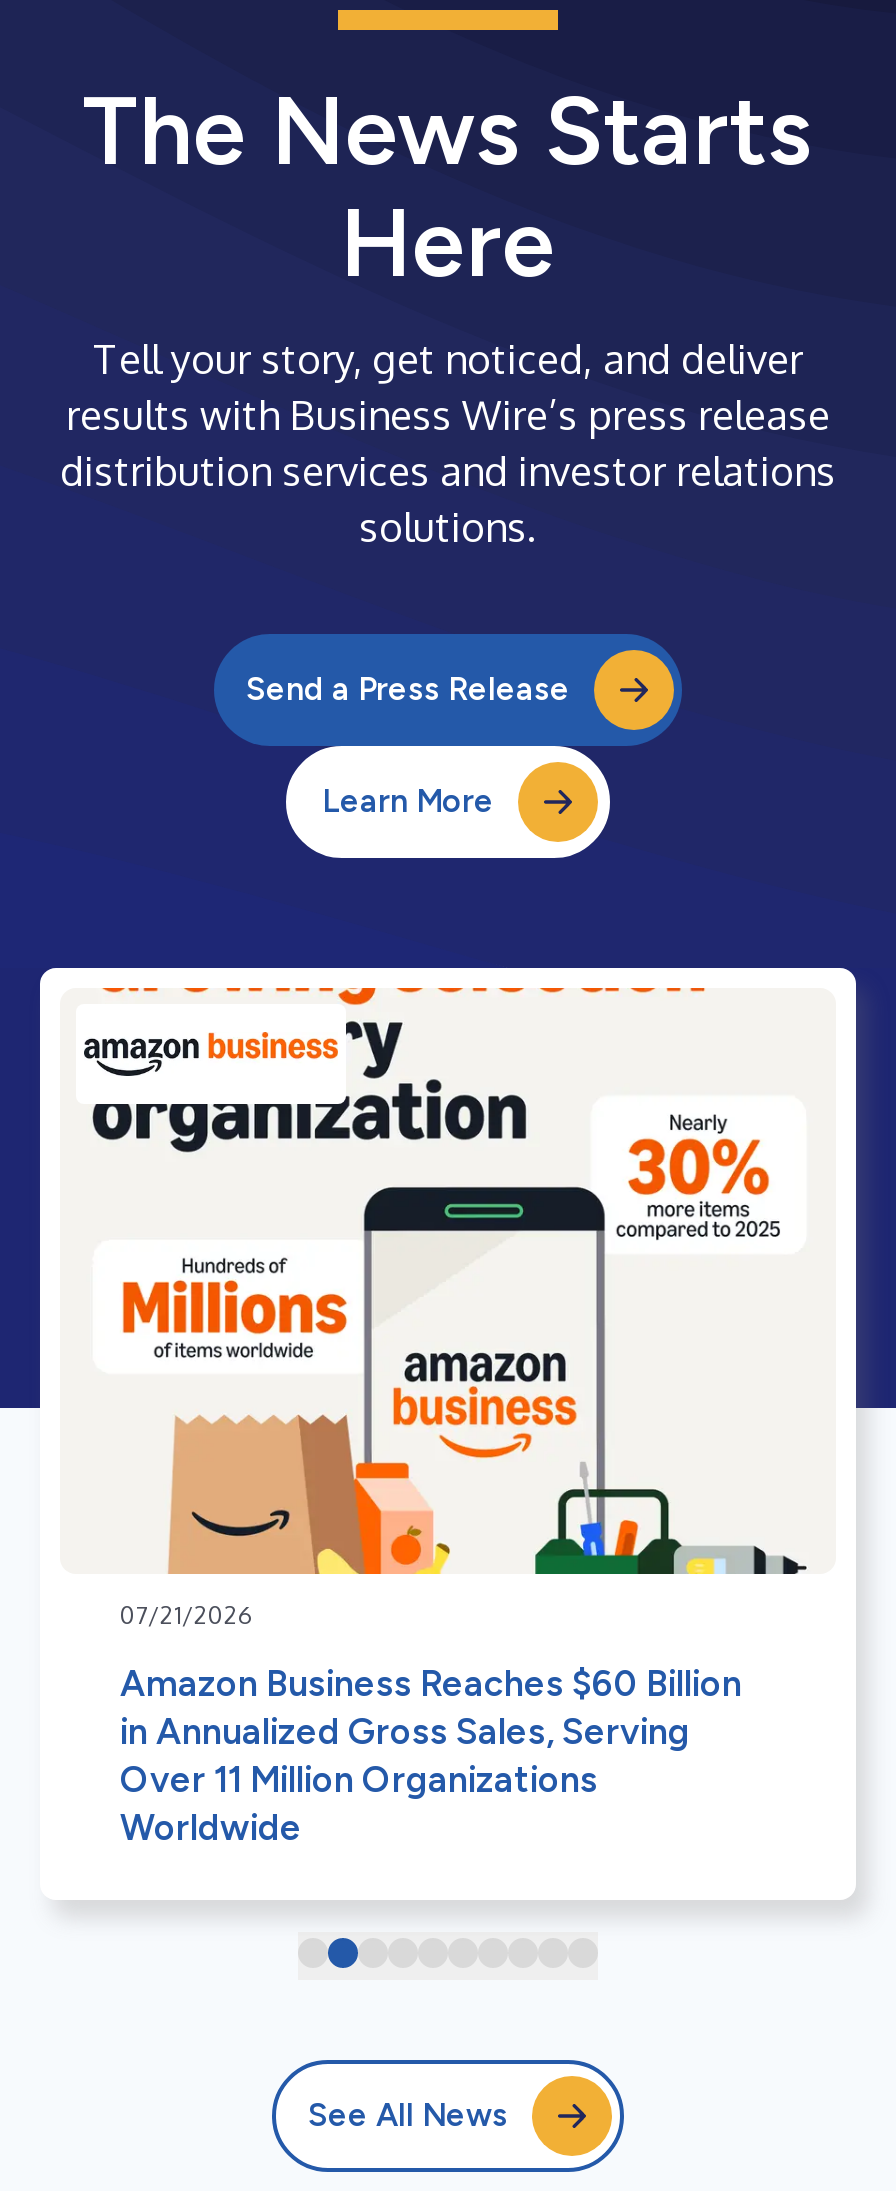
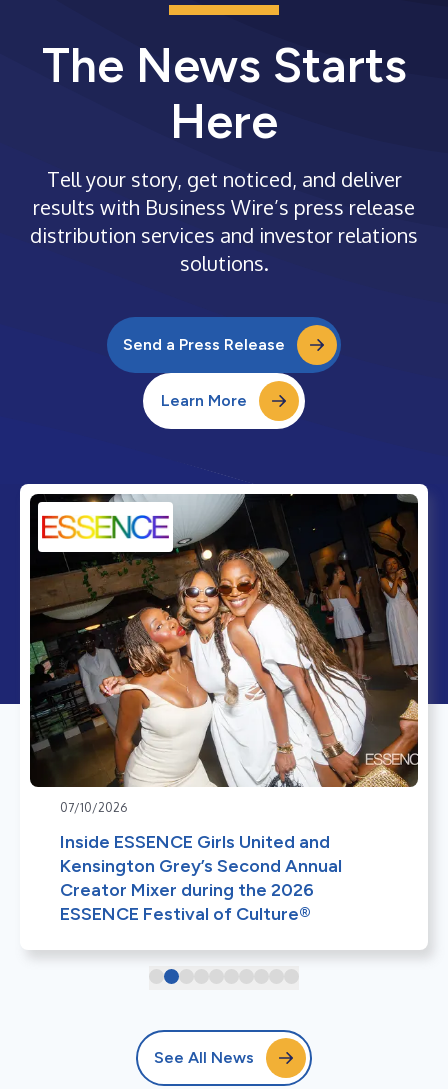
- [image]
- 07/21/2026
+ [image]
+ 07/10/2026

- Amazon Business Reaches $60 Billion
- in Annualized Gross Sales, Serving
- Over 11 Million Organizations
- Worldwide
+ Inside ESSENCE Girls United and
+ Kensington Grey’s Second Annual
+ Creator Mixer during the 2026
+ ESSENCE Festival of Culture®
